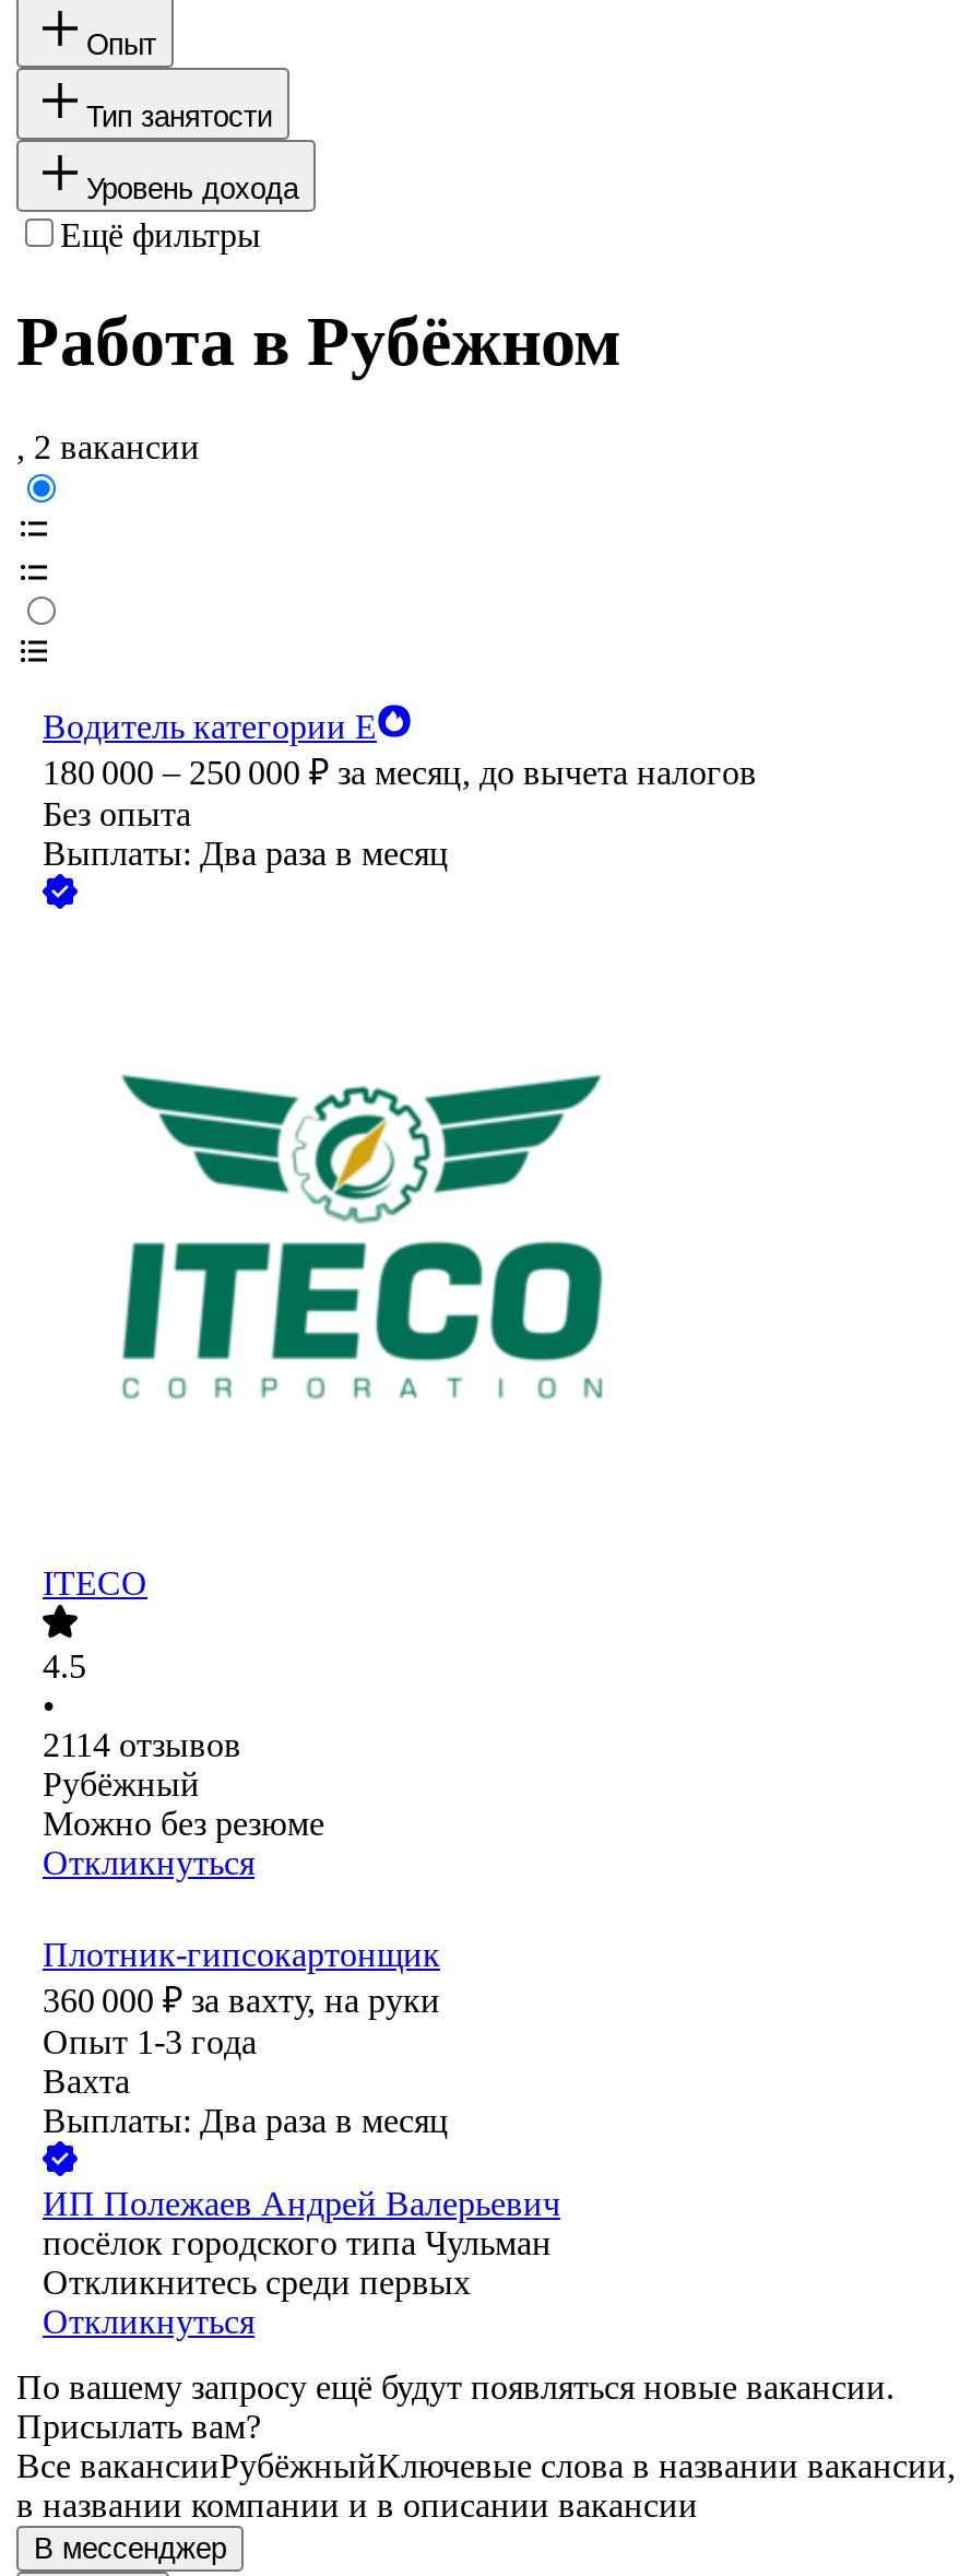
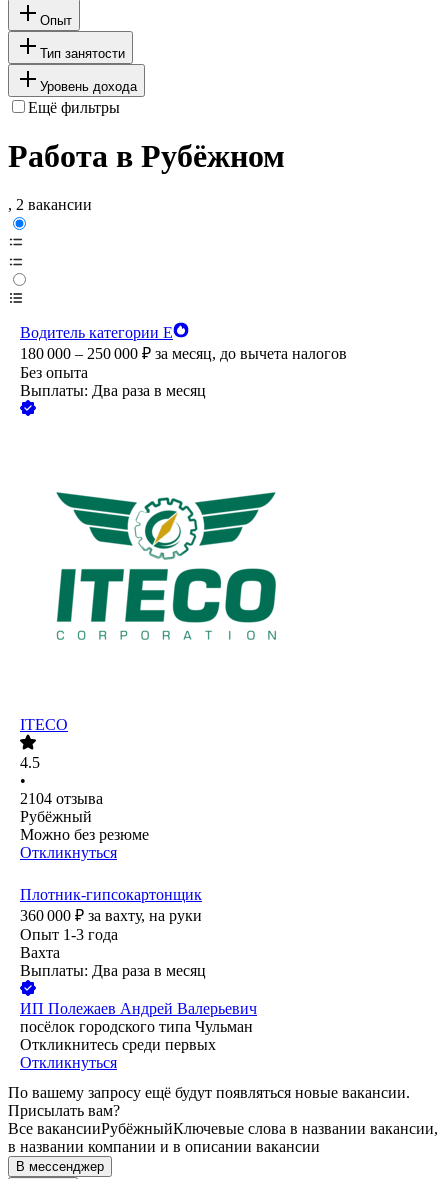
- 2114 отзывов
+ 2104 отзыва
